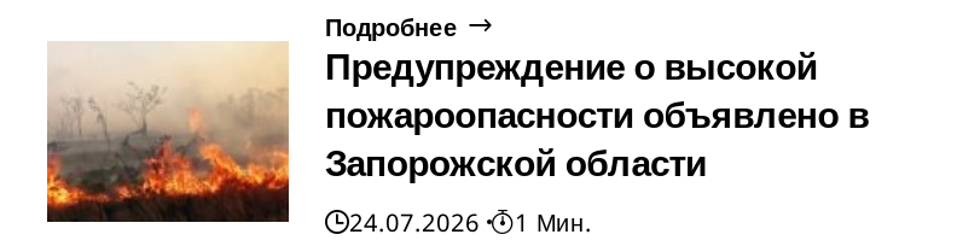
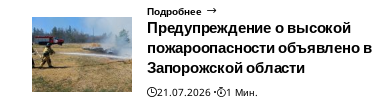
- [image]
- 24.07.2026 1 Мин.
+ [image]
+ 21.07.2026 1 Мин.
